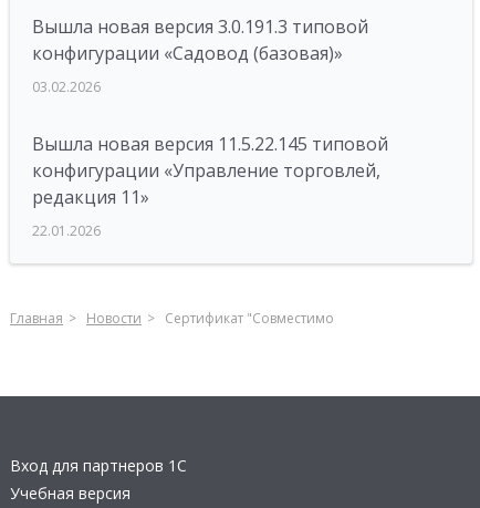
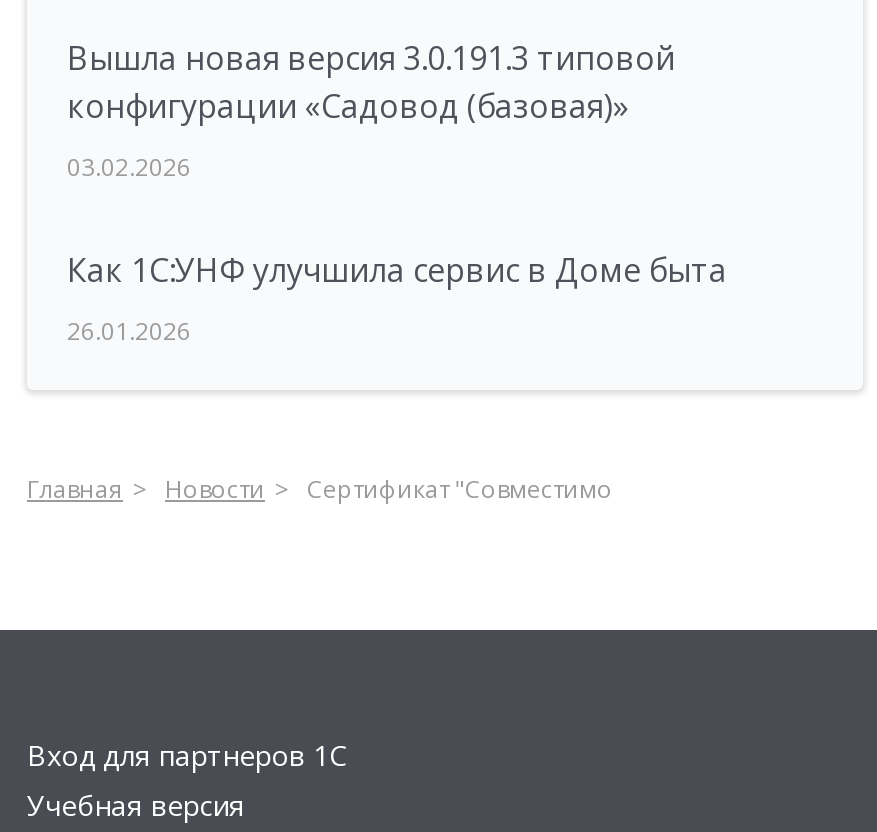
- Вышла новая версия 11.5.22.145 типовой
- конфигурации «Управление торговлей,
- редакция 11»
+ Как 1С:УНФ улучшила сервис в Доме быта

- 22.01.2026
+ 26.01.2026
